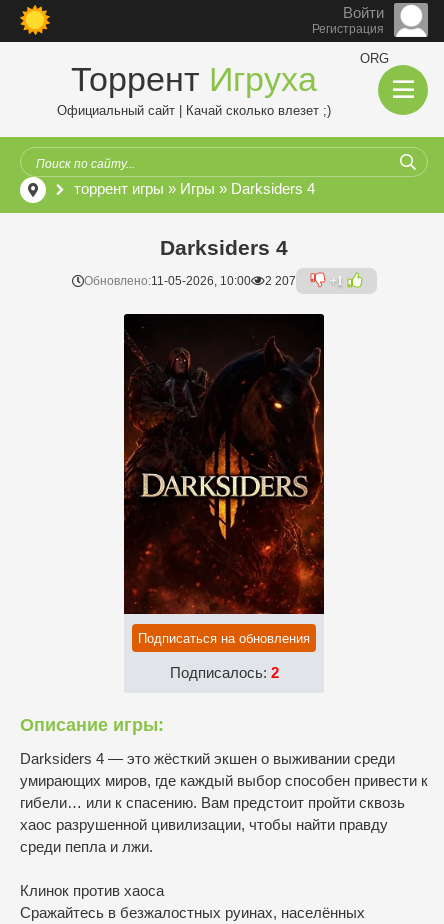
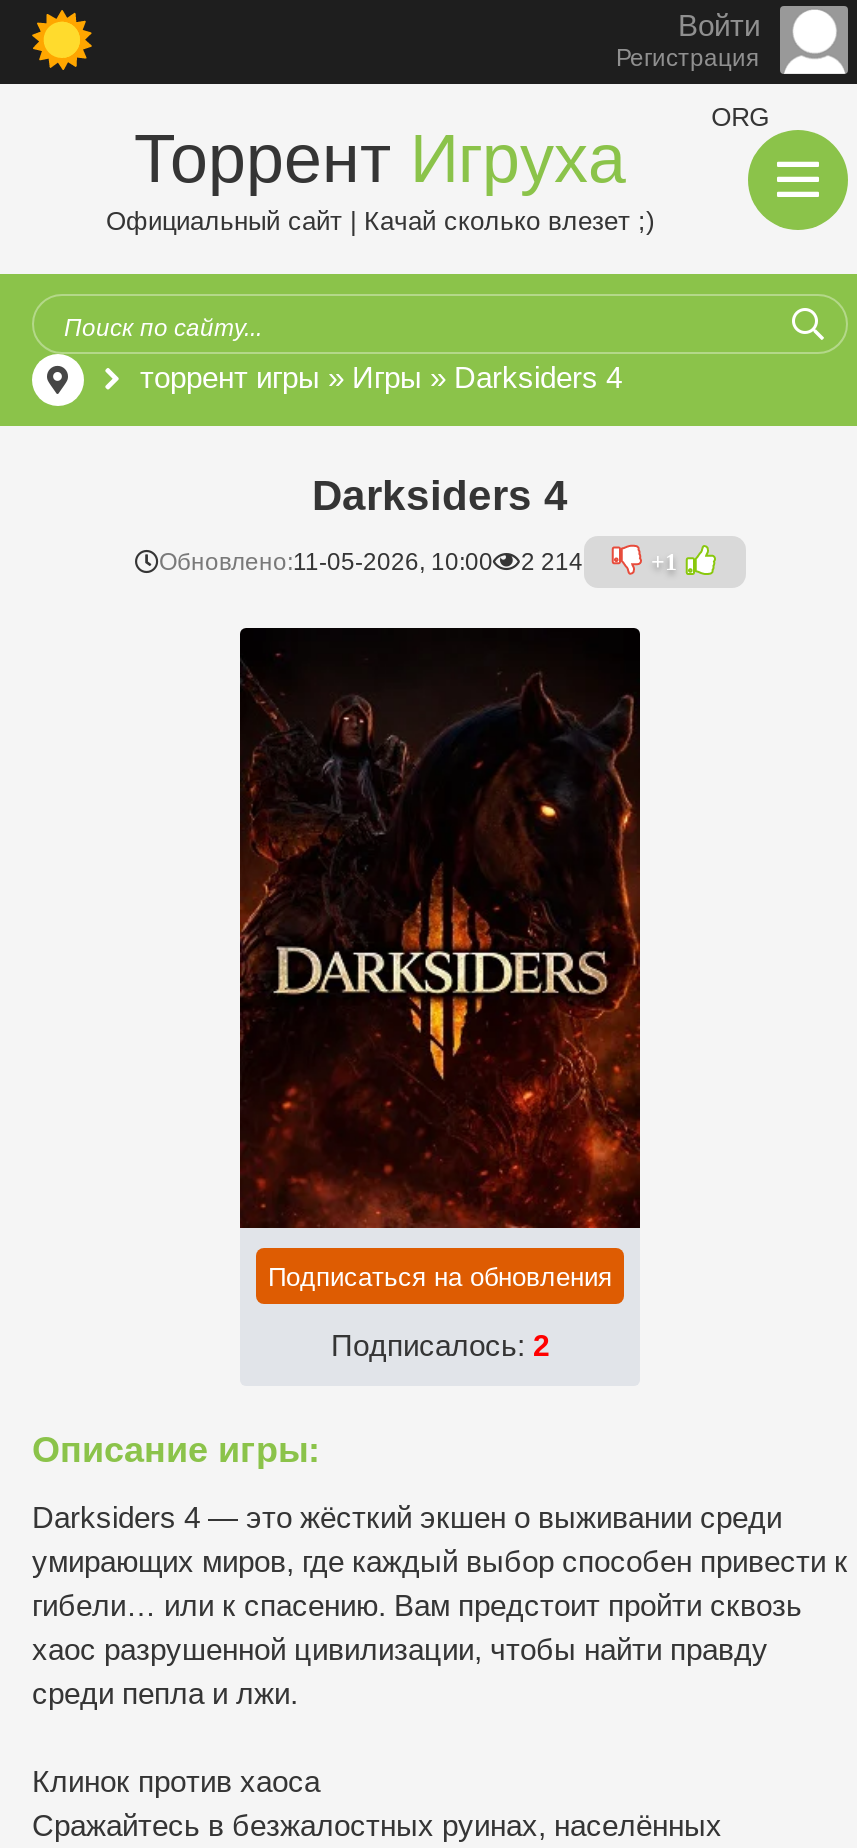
- Обновлено:11-05-2026, 10:00 2 207
+ Обновлено:11-05-2026, 10:00 2 214
